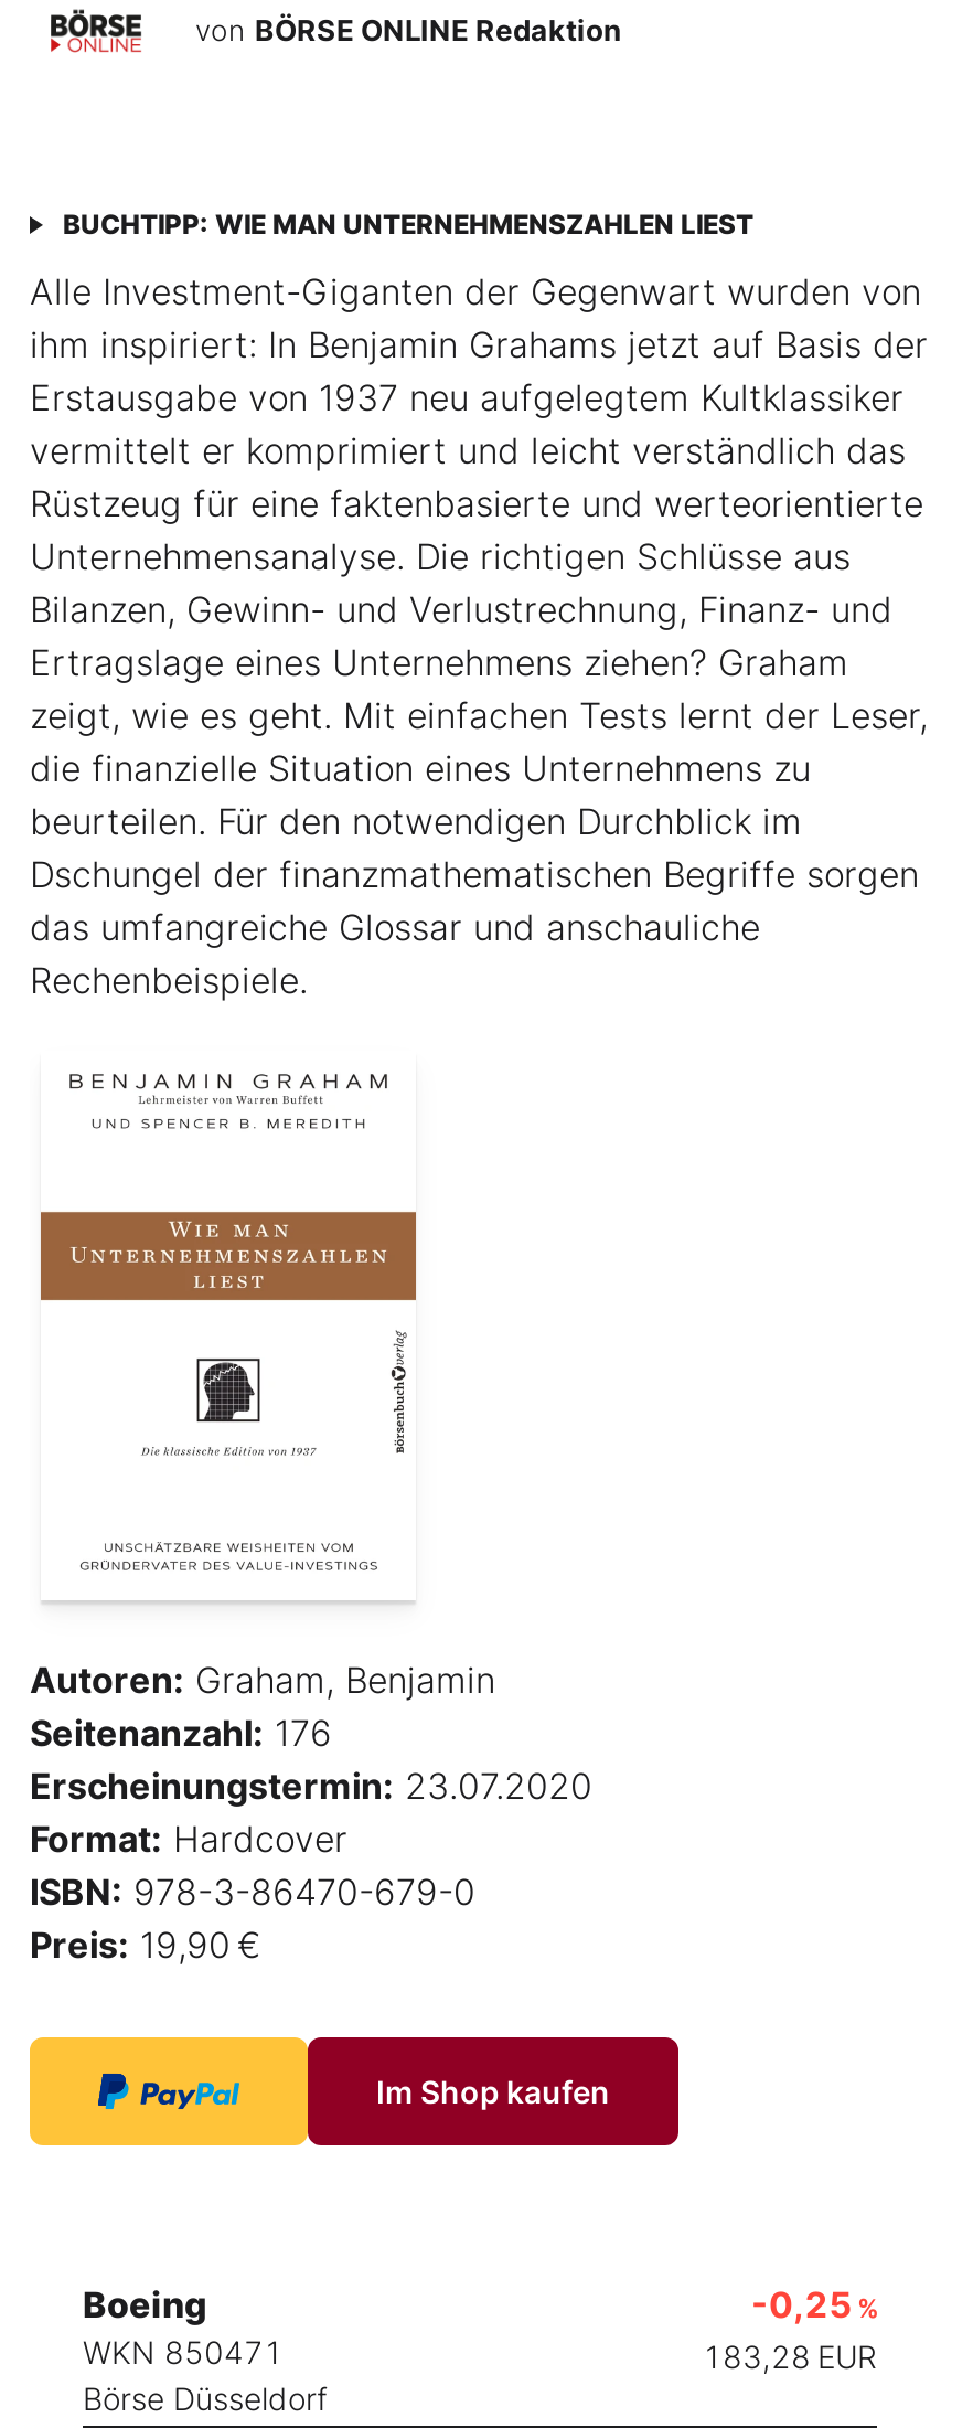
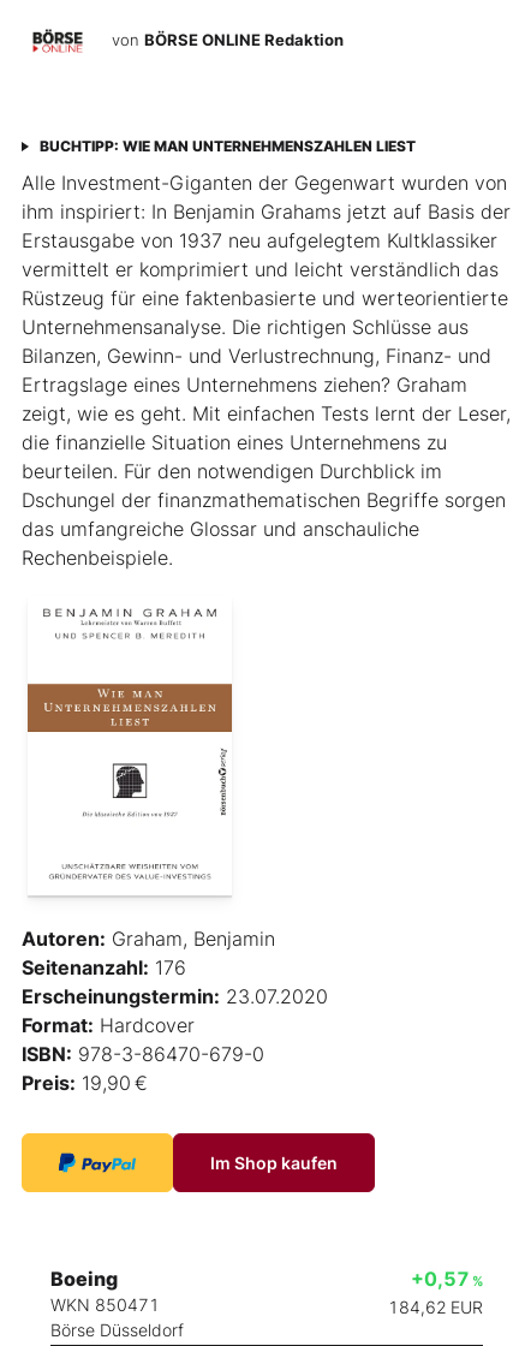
- -0,25 %
+ +0,57 %

- 183,28 EUR
+ 184,62 EUR
